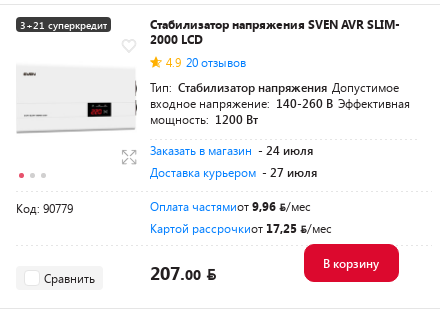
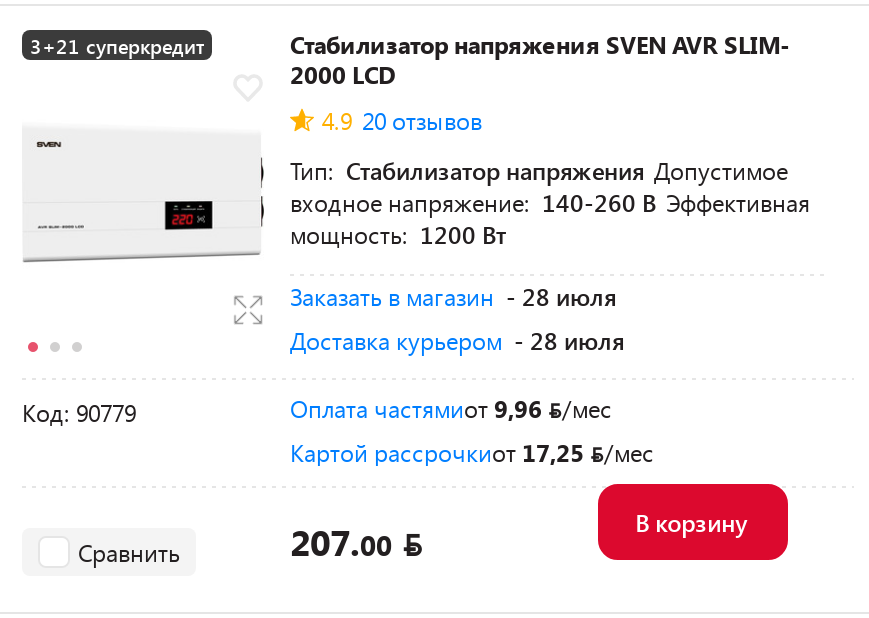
- Заказать в магазин - 24 июля
+ Заказать в магазин - 28 июля

- Доставка курьером - 27 июля
+ Доставка курьером - 28 июля
